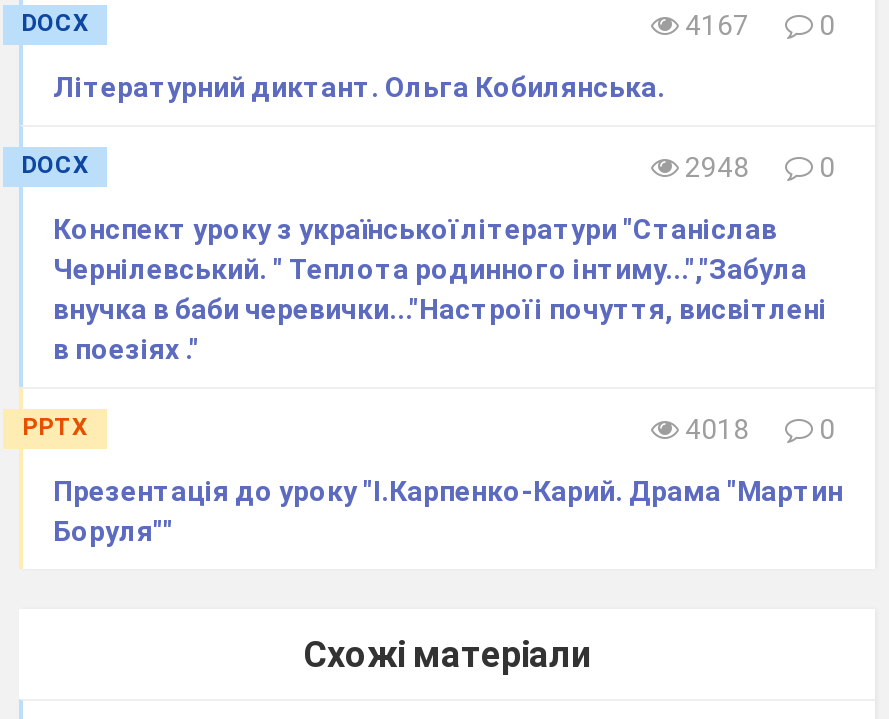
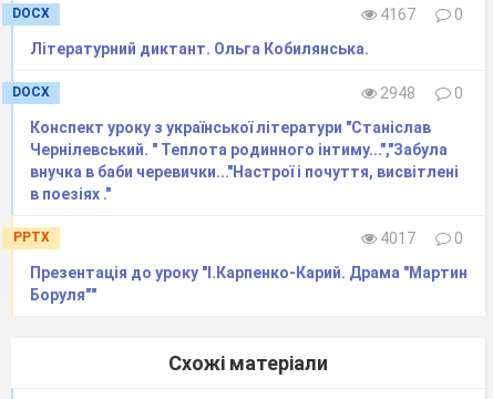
- 4018 0
+ 4017 0
